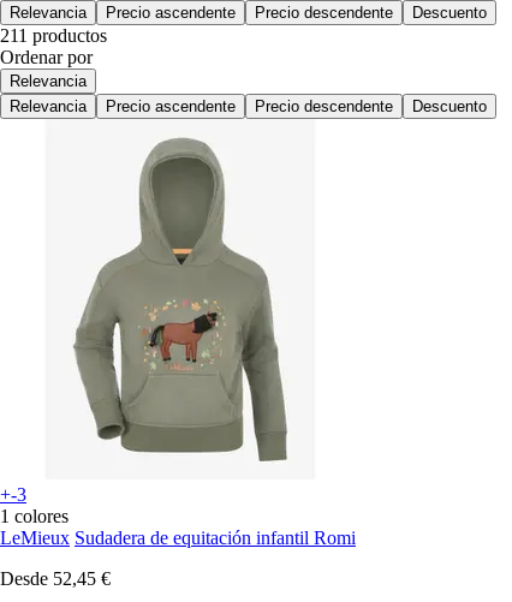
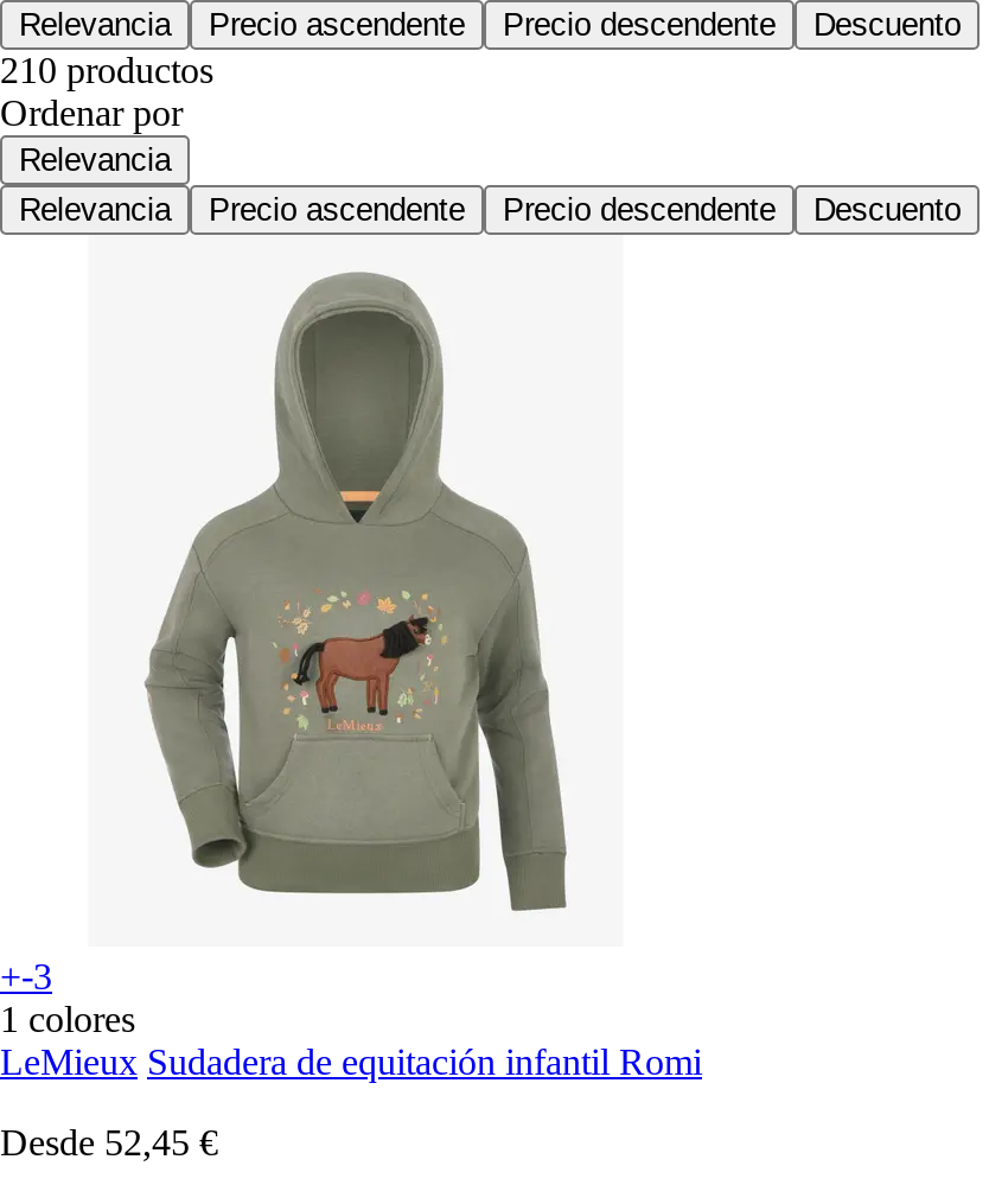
- 211 productos
+ 210 productos
